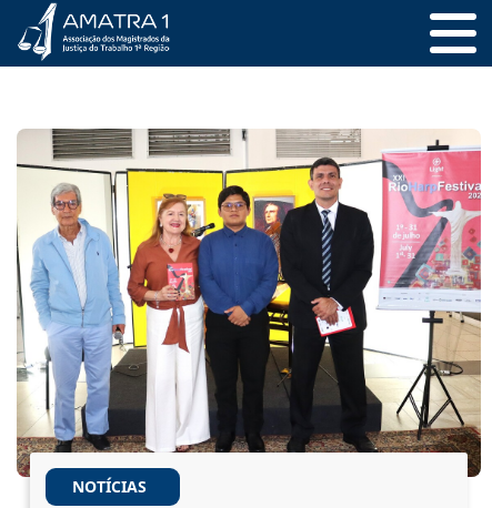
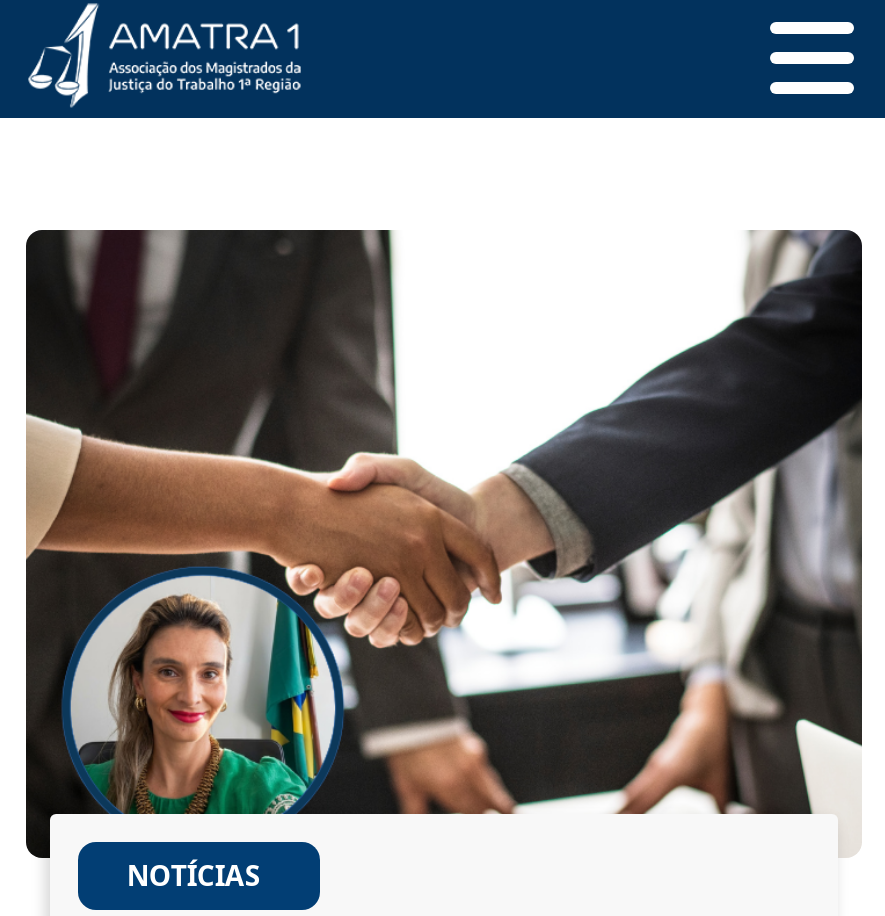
- [image]
+ [image]
